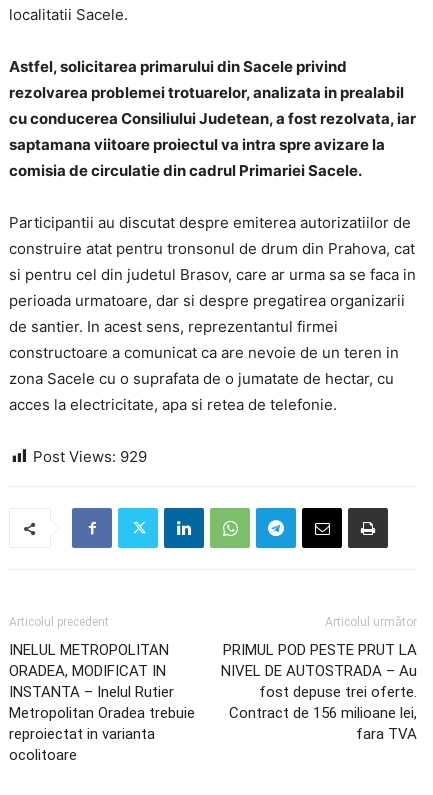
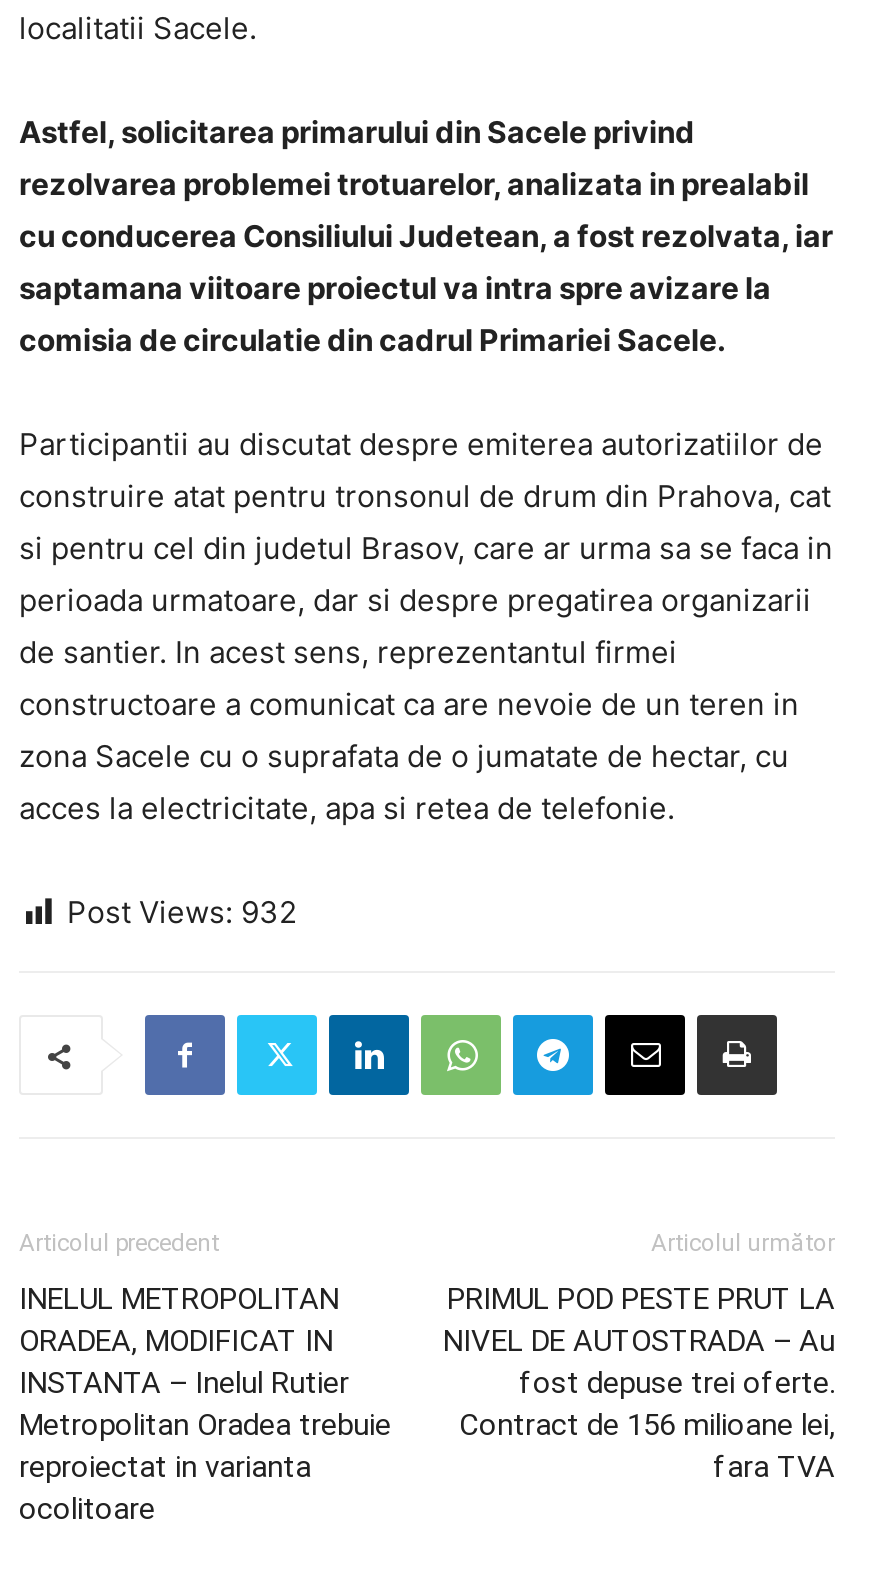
- Post Views: 929
+ Post Views: 932
